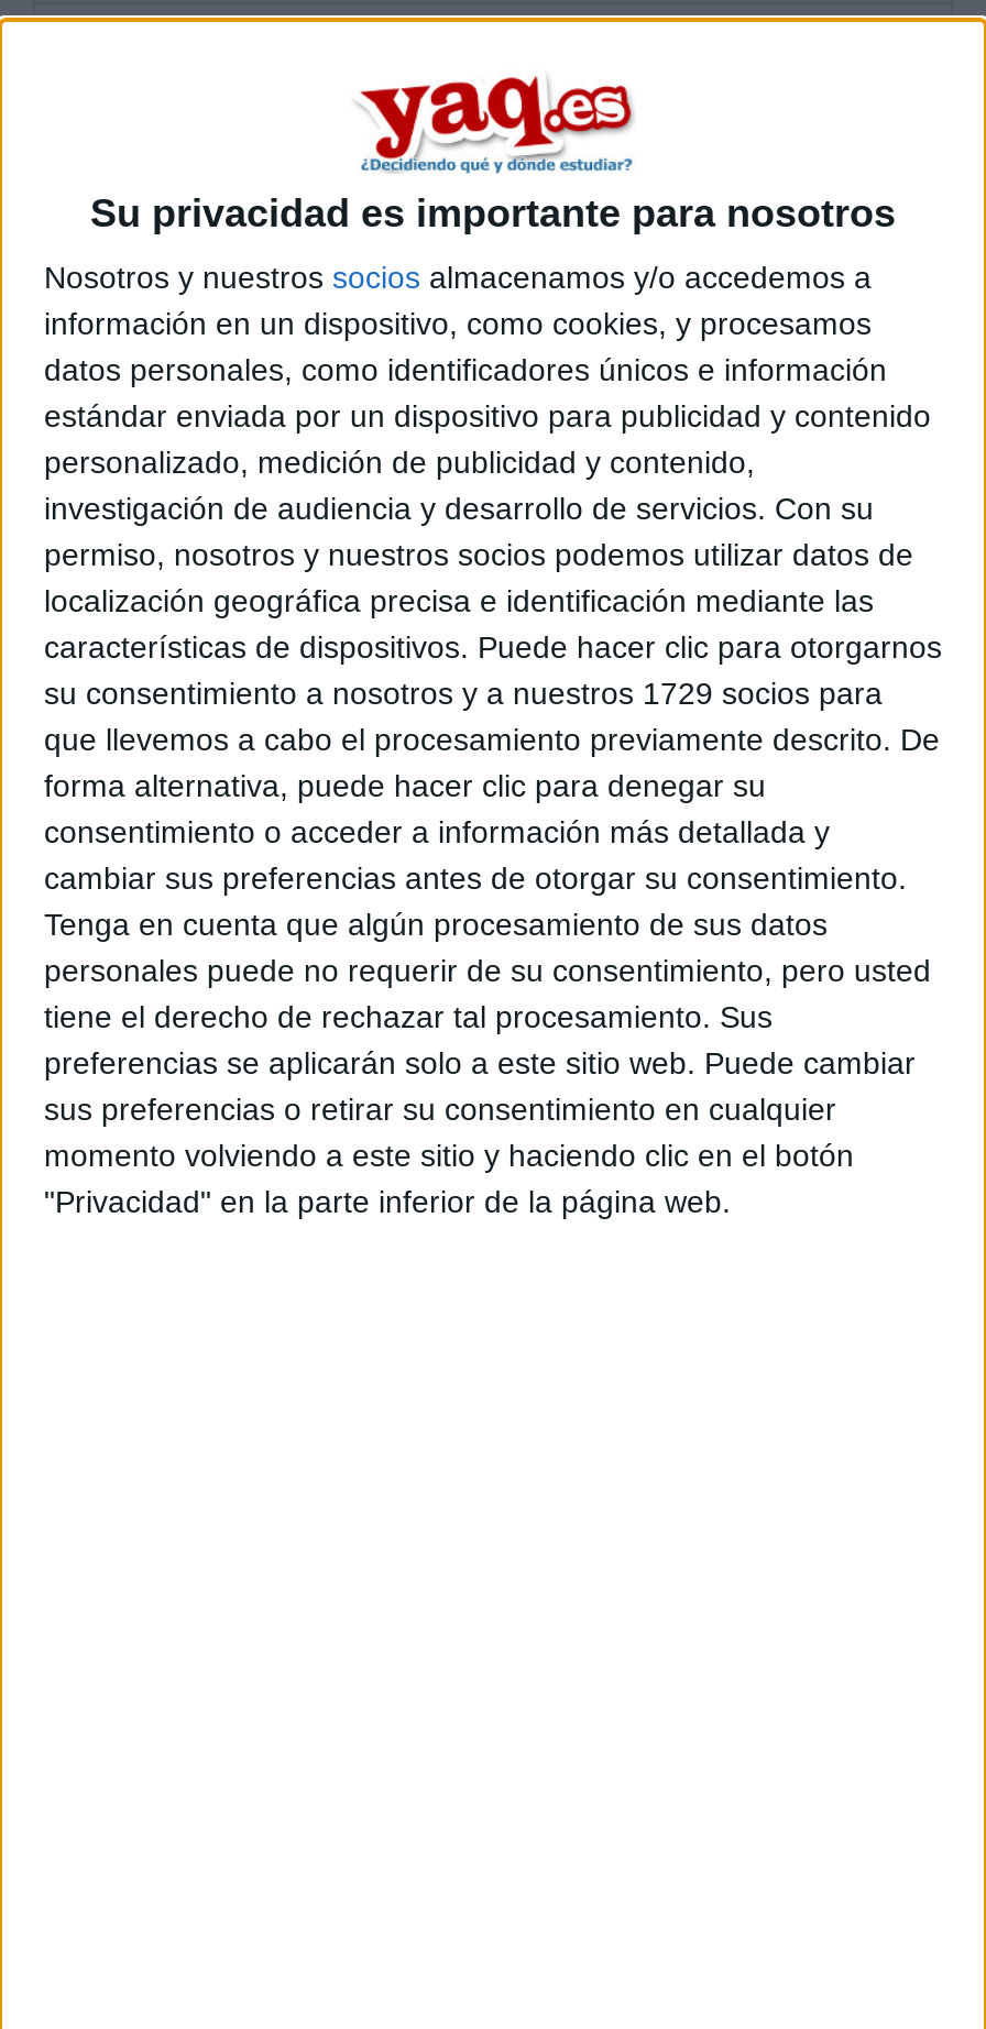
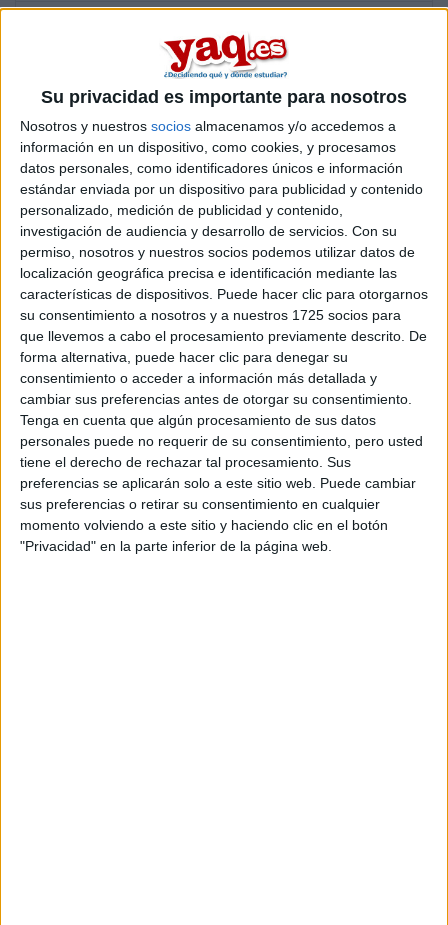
- su consentimiento a nosotros y a nuestros 1729 socios para
+ su consentimiento a nosotros y a nuestros 1725 socios para
